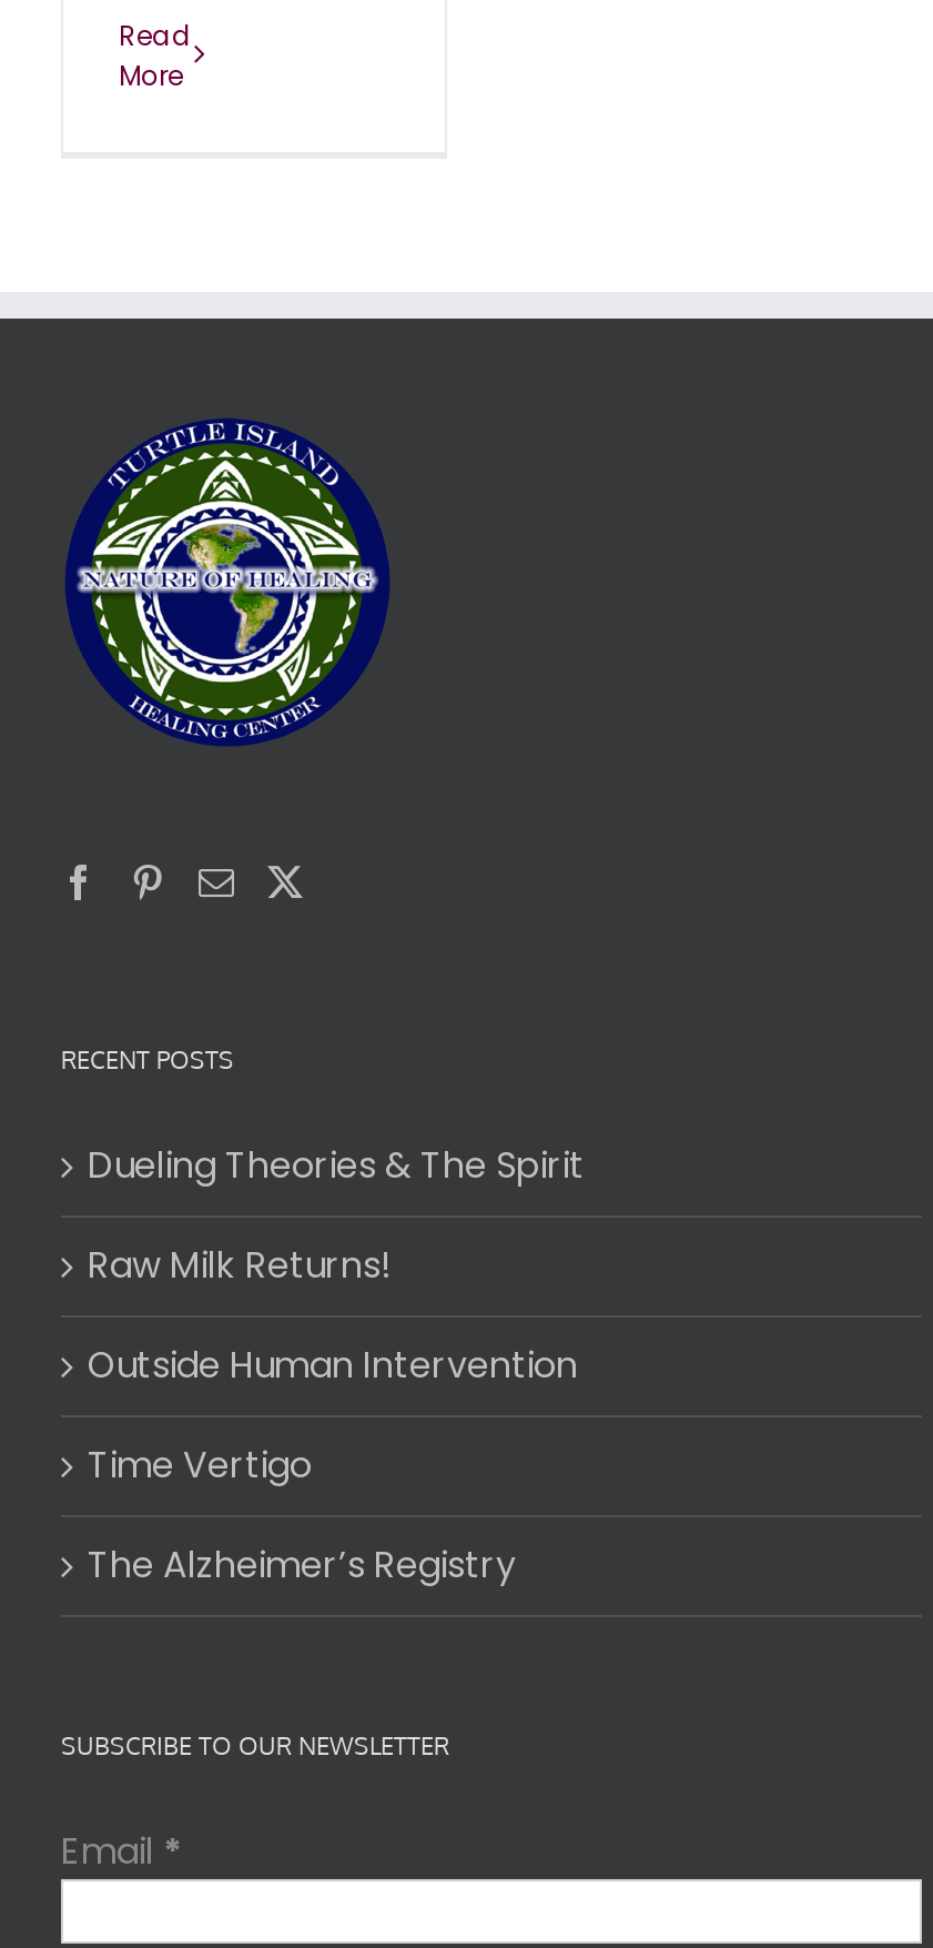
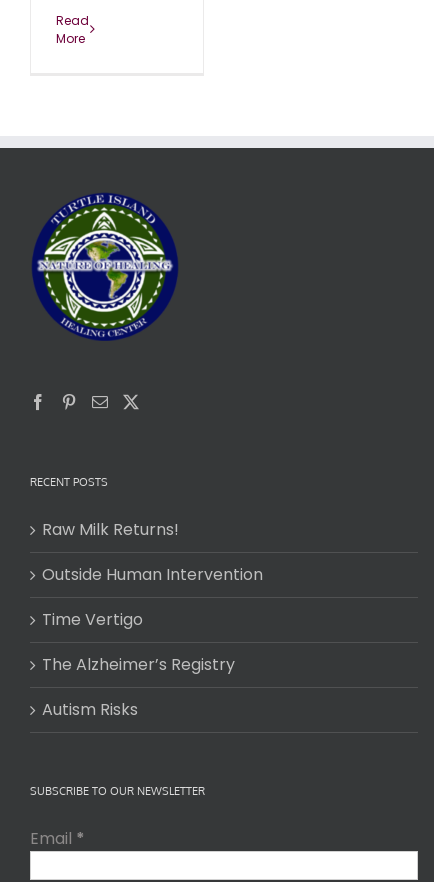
- Dueling Theories & The Spirit

moved up: Raw Milk Returns! | Outside Human Intervention | Time Vertigo | The Alzheimer’s Registry

+ Autism Risks
